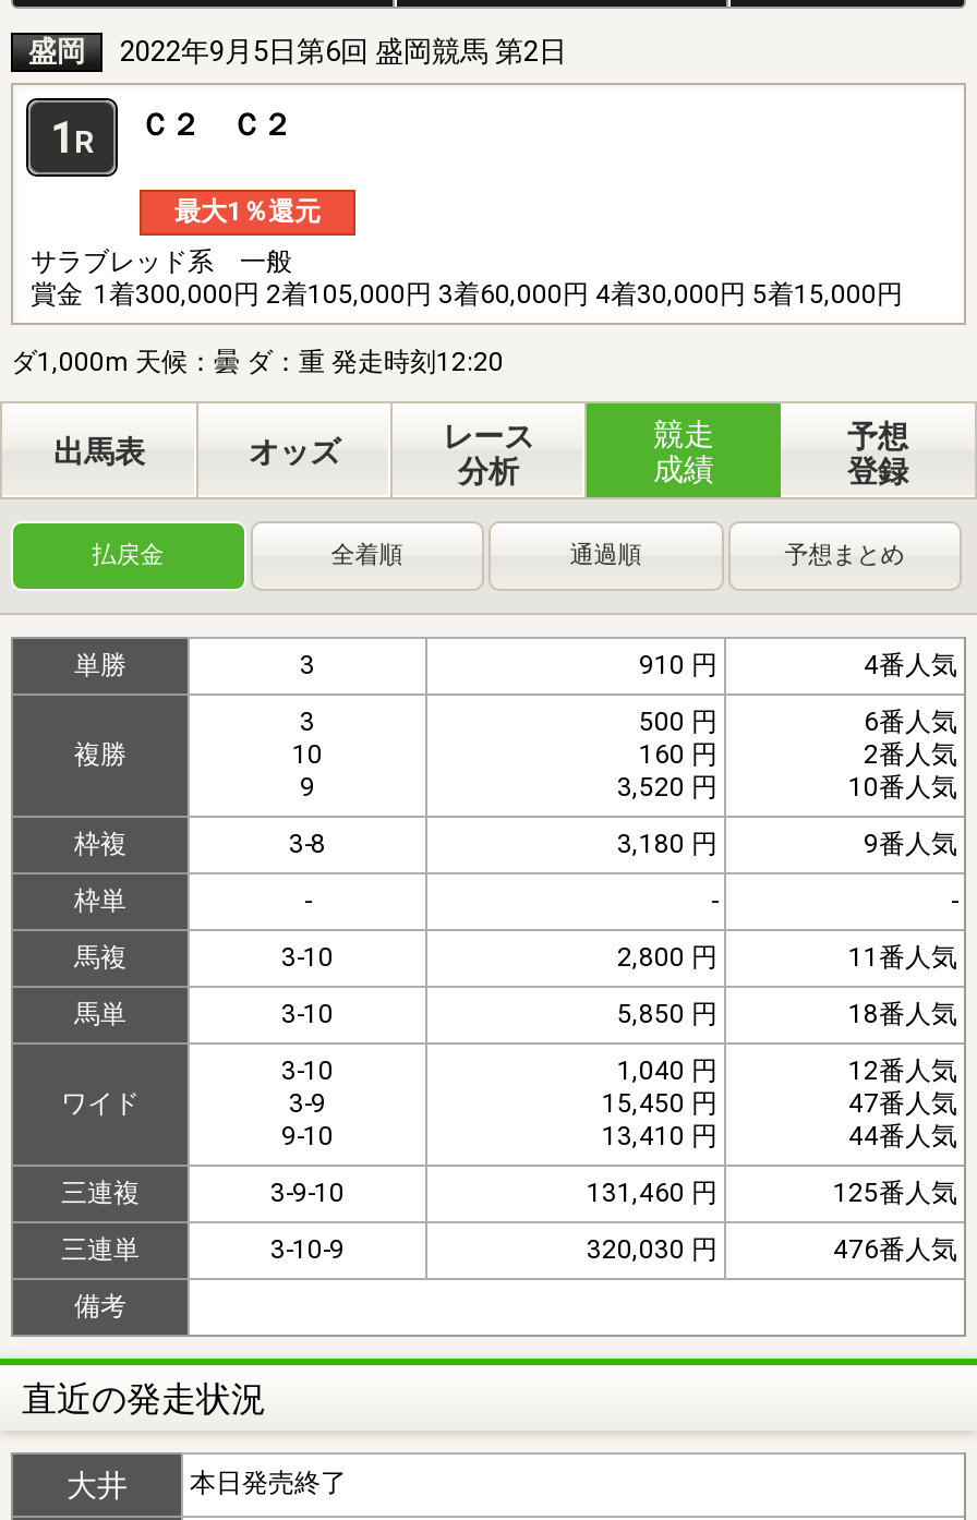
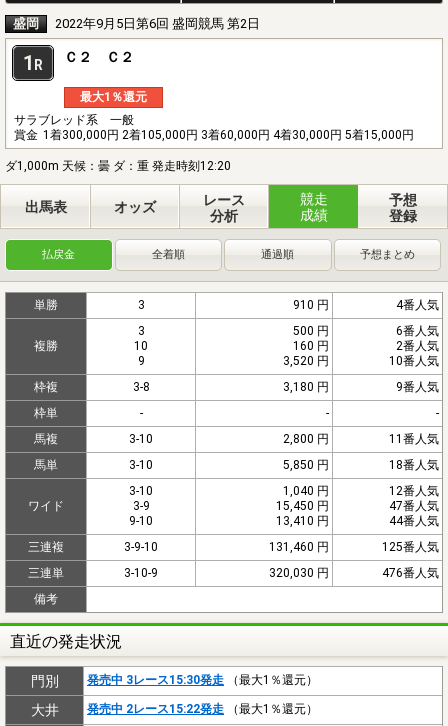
+ 門別
+ 発売中 3レース15:30発走（最大1％還元）

- 本日発売終了
+ 発売中 2レース15:22発走（最大1％還元）
